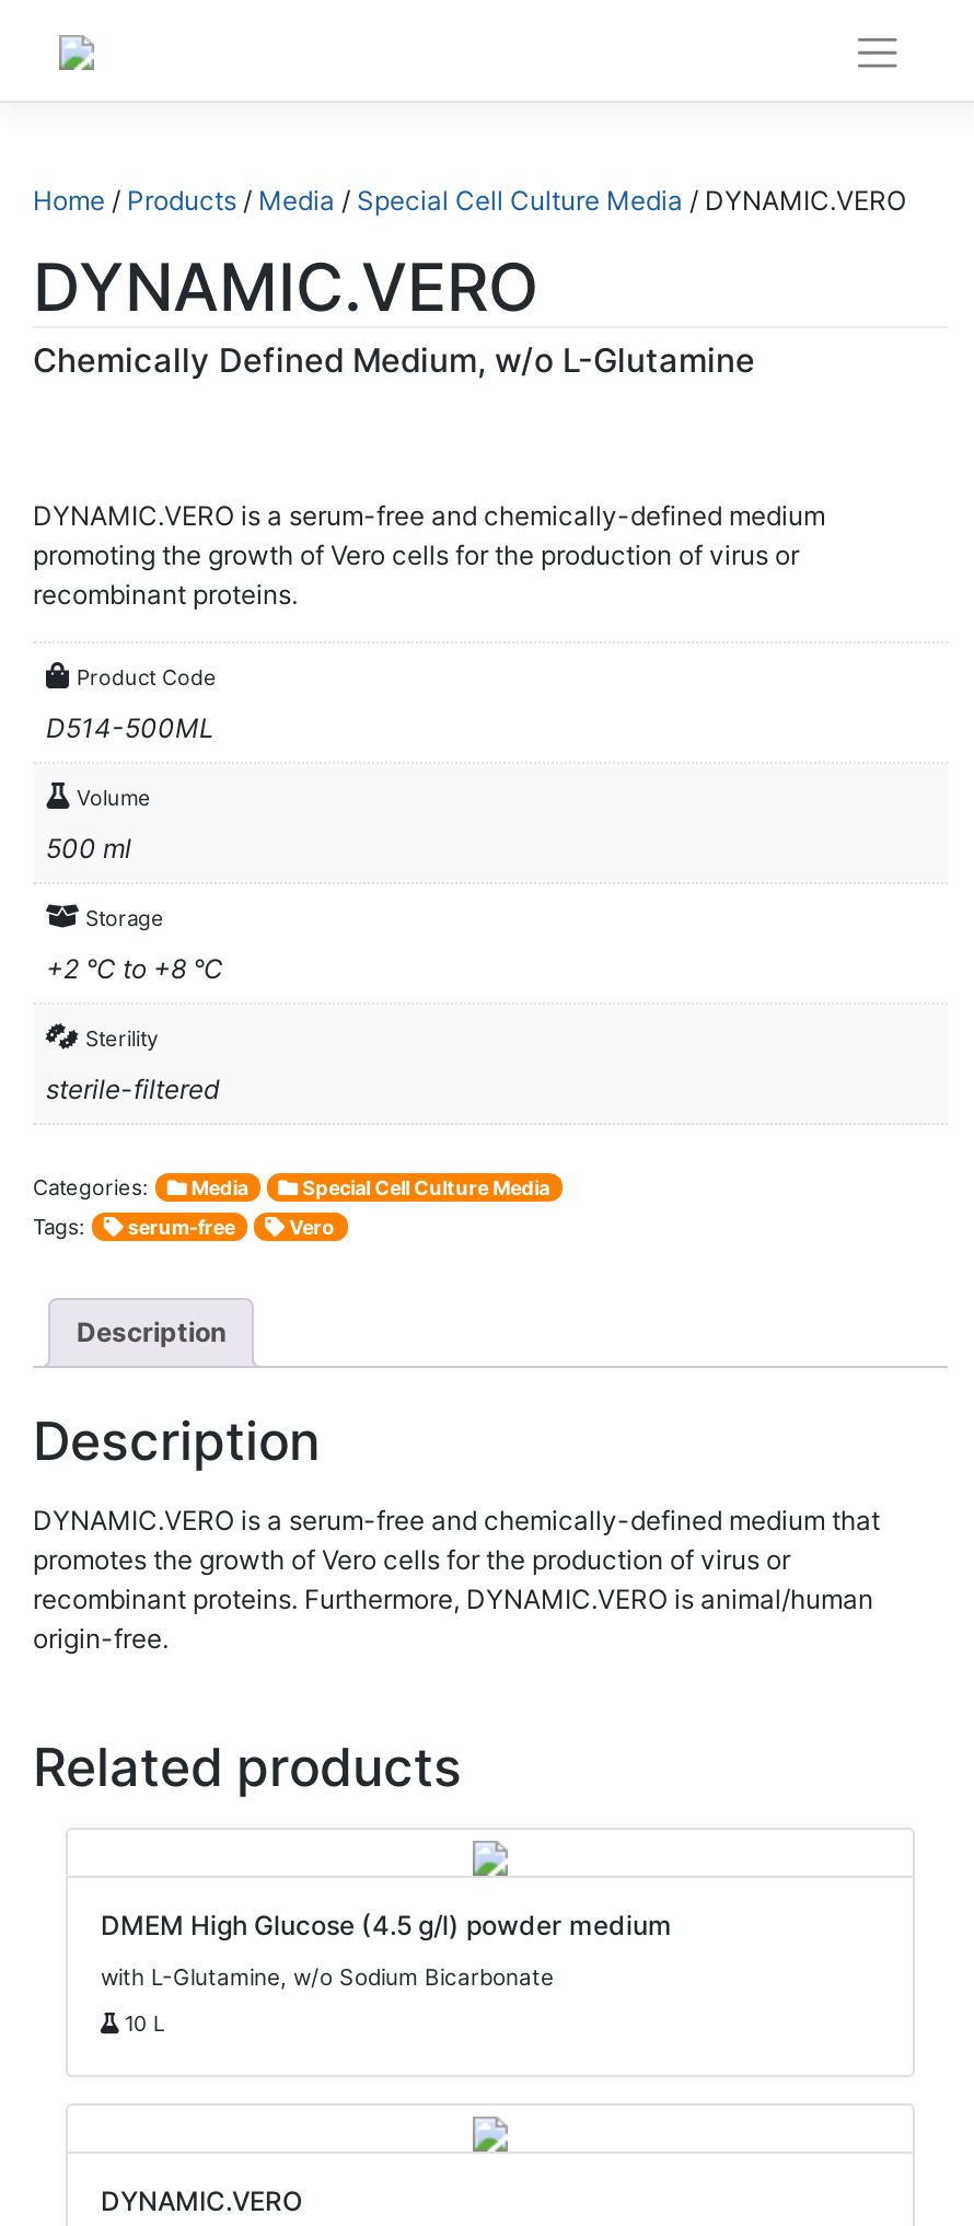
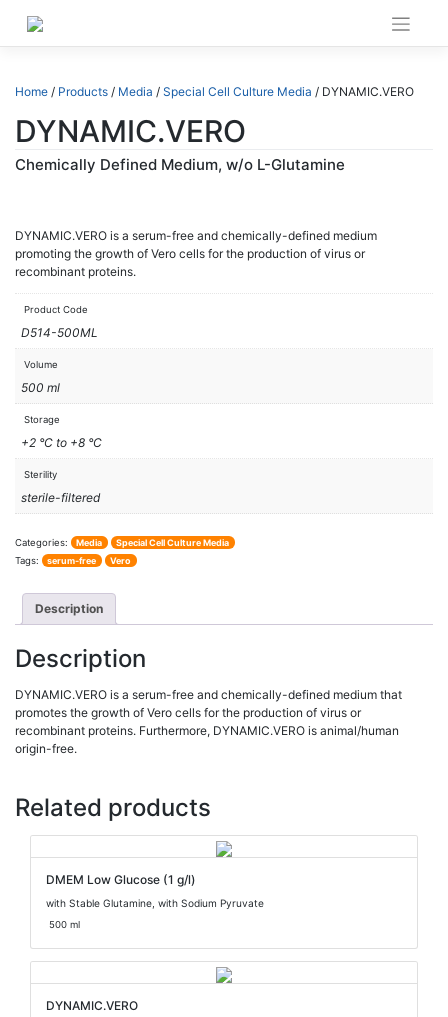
- DMEM High Glucose (4.5 g/l) powder medium
+ DMEM Low Glucose (1 g/l)

- with L-Glutamine, w/o Sodium Bicarbonate
+ with Stable Glutamine, with Sodium Pyruvate

- 10 L
+ 500 ml
